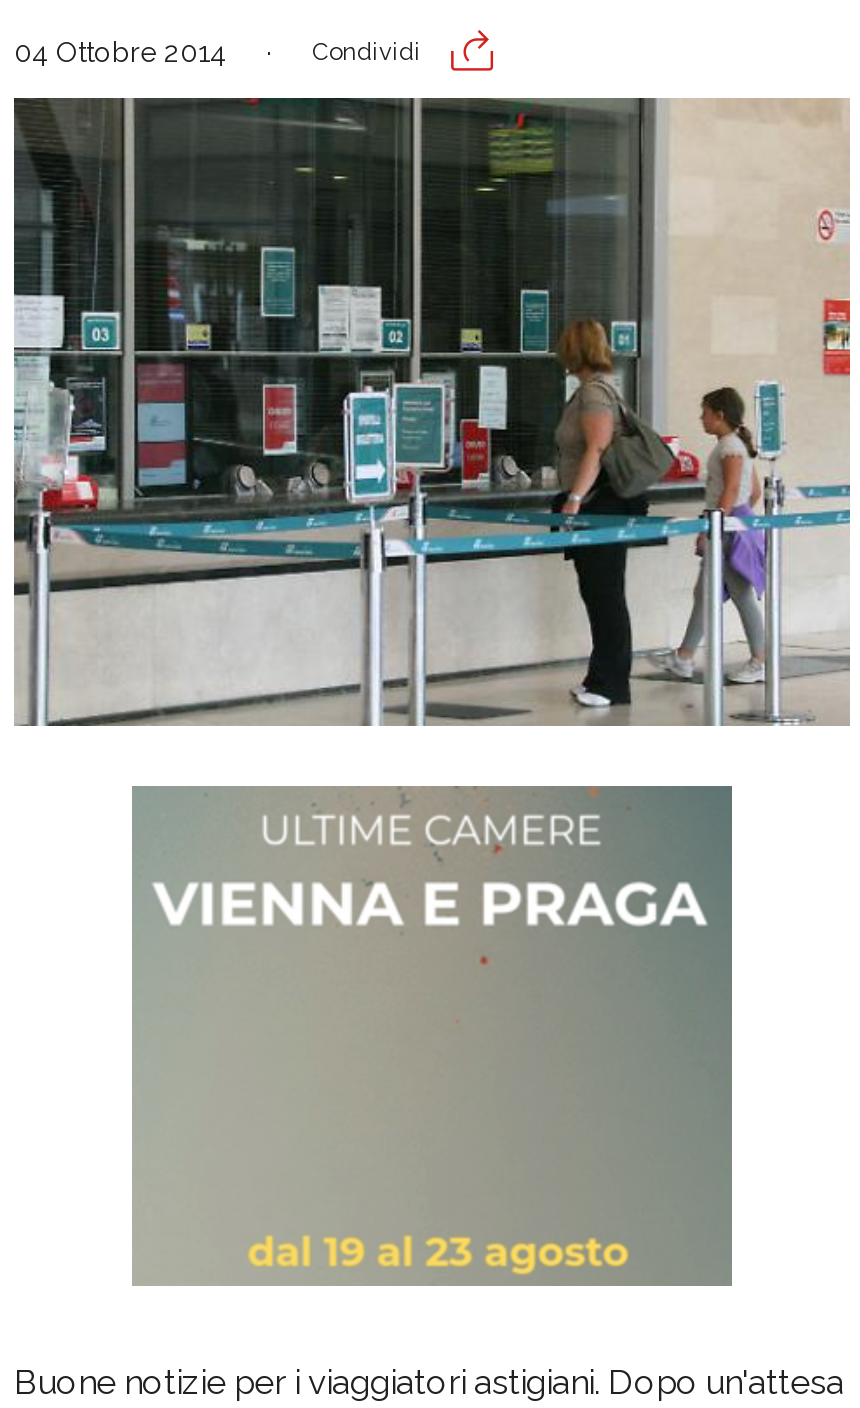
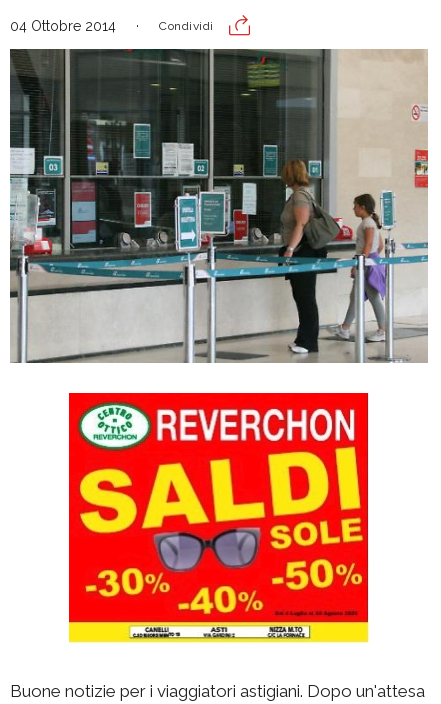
- [image]
+ [image]
